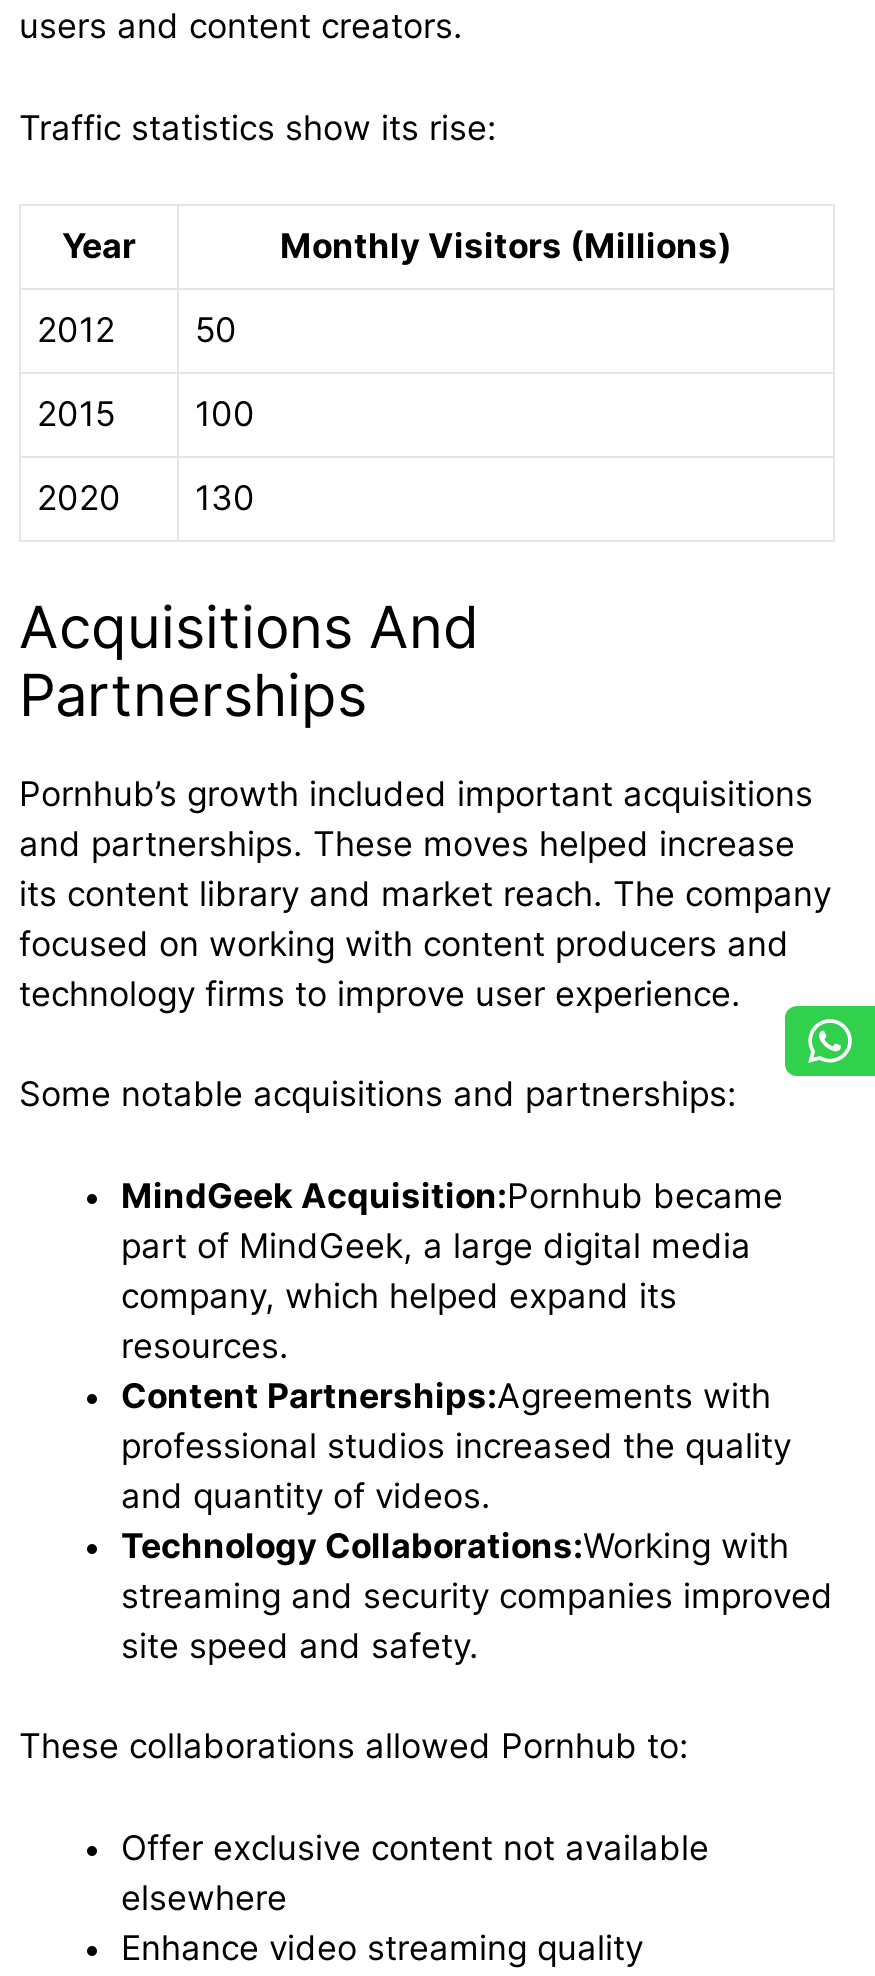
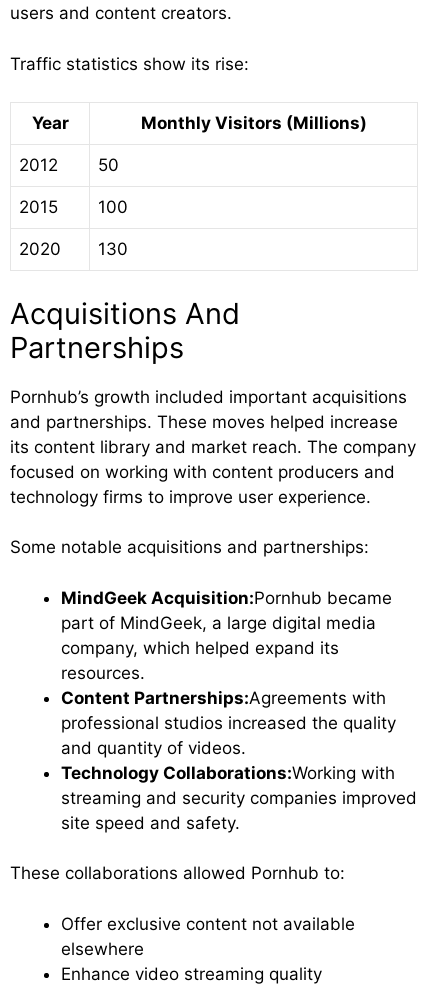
- [image]
